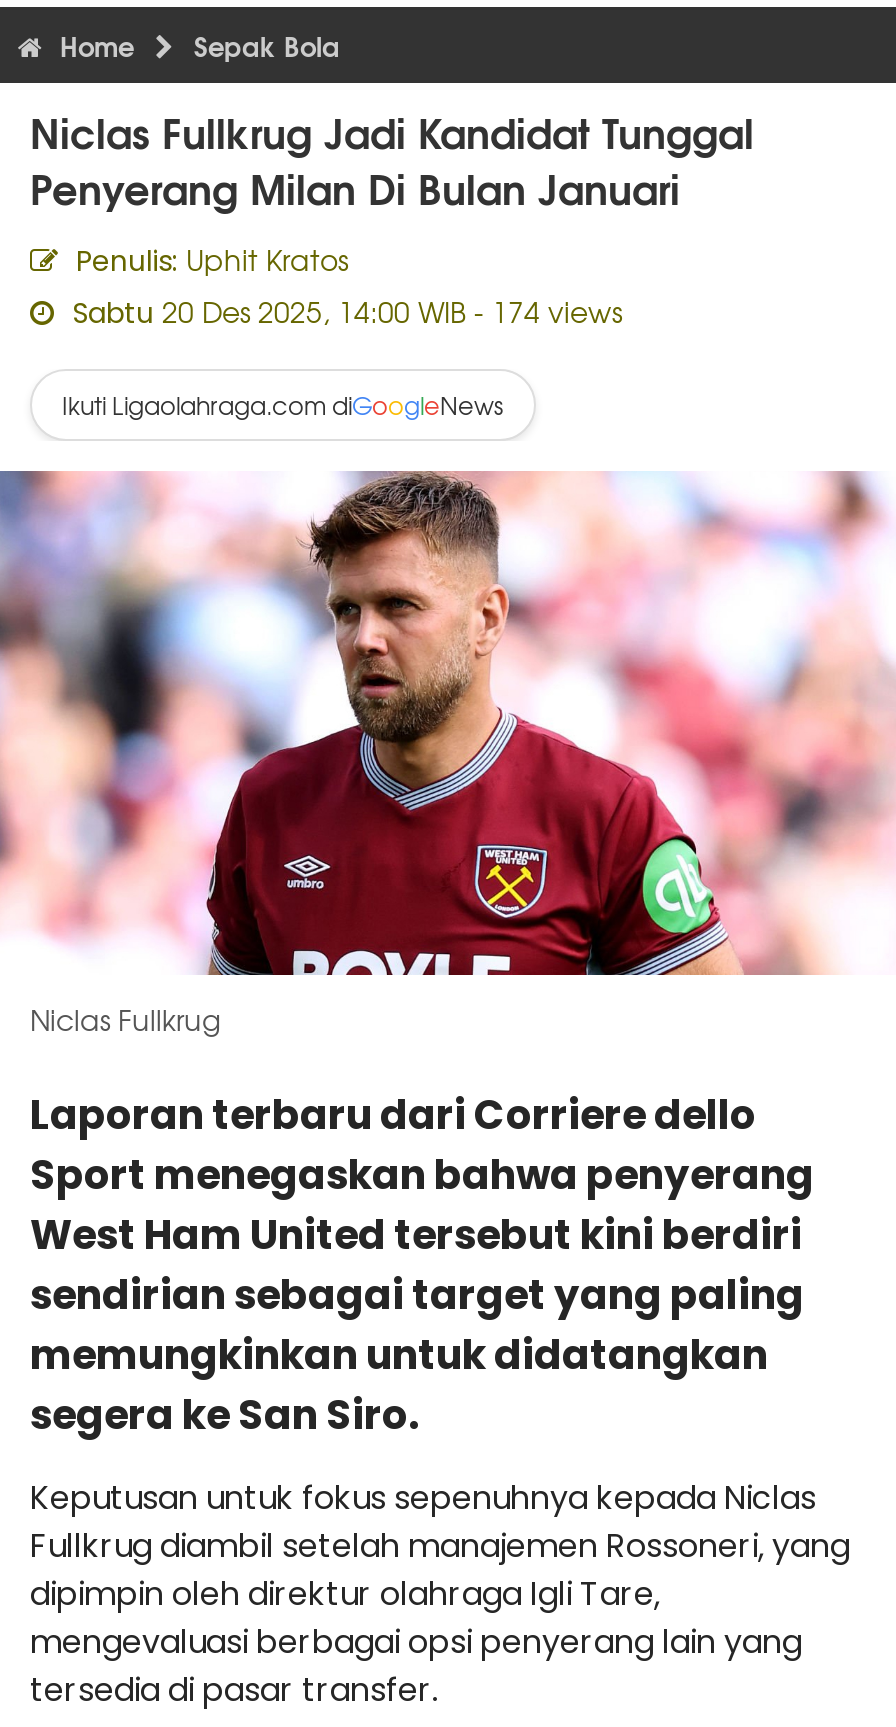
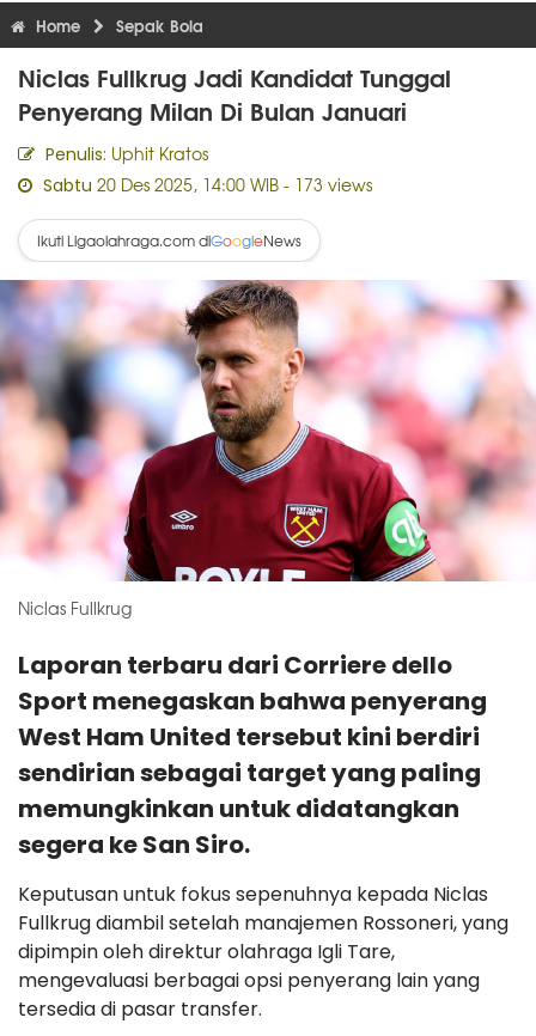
- Sabtu 20 Des 2025, 14:00 WIB - 174 views
+ Sabtu 20 Des 2025, 14:00 WIB - 173 views
